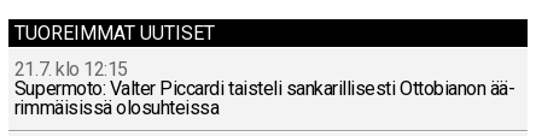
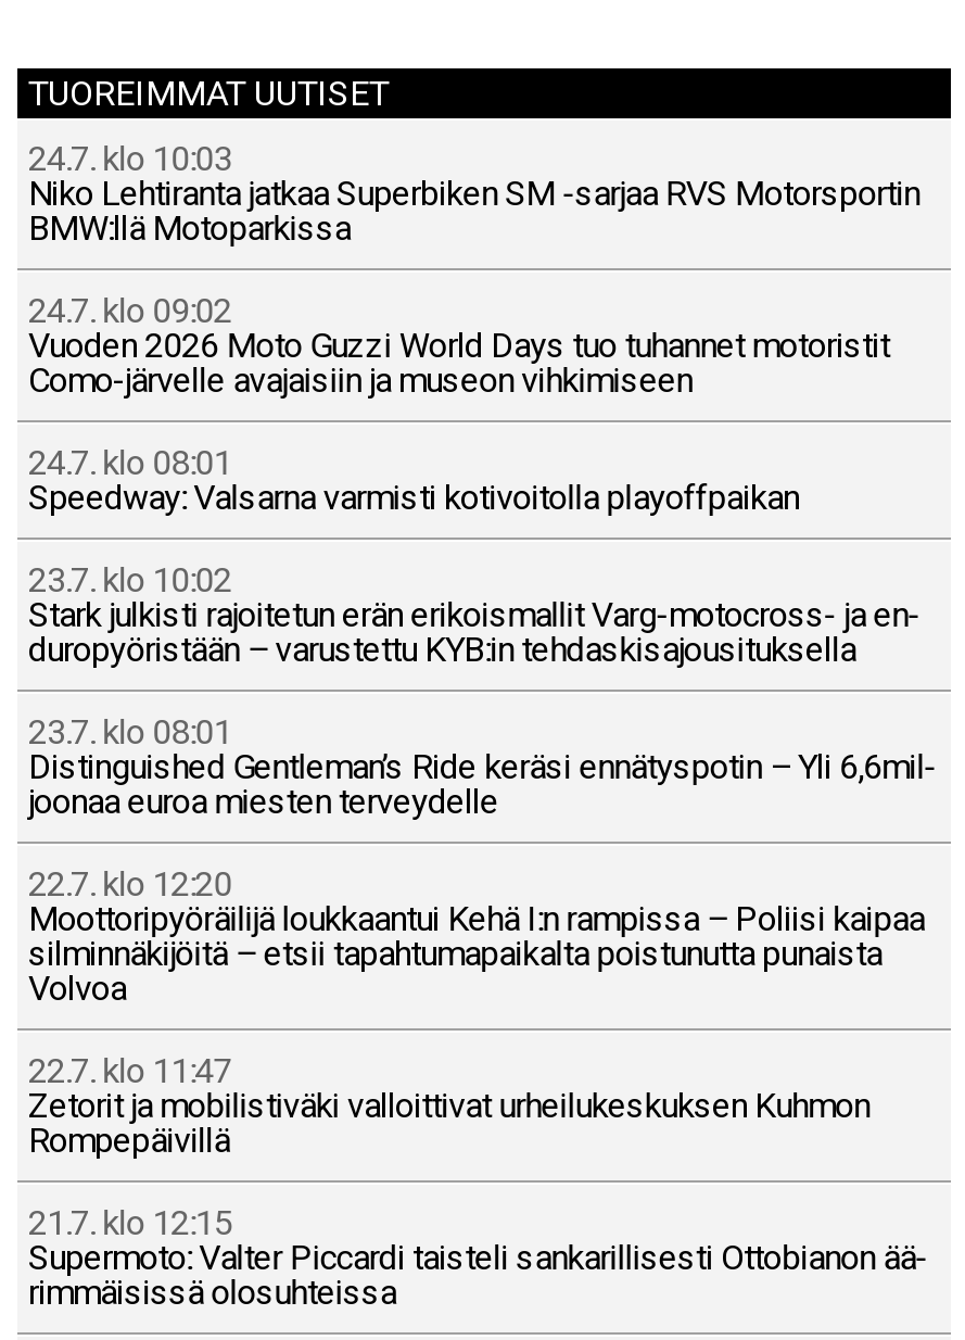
+ 24.7. klo 10:03
+ Niko Lehtiranta jatkaa Superbiken SM -sarjaa RVS Motorsportin
+ BMW:llä Motoparkissa
+ 24.7. klo 09:02
+ Vuoden 2026 Moto Guzzi World Days tuo tuhannet motoristit
+ Como-järvelle avajaisiin ja museon vihkimiseen
+ 24.7. klo 08:01
+ Speedway: Valsarna varmisti kotivoitolla playoffpaikan
+ 23.7. klo 10:02
+ Stark julkisti rajoitetun erän erikoismallit Varg-motocross- ja en
+ duropyöristään – varustettu KYB:in tehdaskisajousituksella
+ 23.7. klo 08:01
+ Distinguished Gentleman’s Ride keräsi ennätyspotin – Yli 6,6mil
+ joonaa euroa miesten terveydelle
+ 22.7. klo 12:20
+ Moottoripyöräilijä loukkaantui Kehä I:n rampissa – Poliisi kaipaa
+ silminnäkijöitä – etsii tapahtumapaikalta poistunutta punaista
+ Volvoa
+ 22.7. klo 11:47
+ Zetorit ja mobilistiväki valloittivat urheilukeskuksen Kuhmon
+ Rompepäivillä
